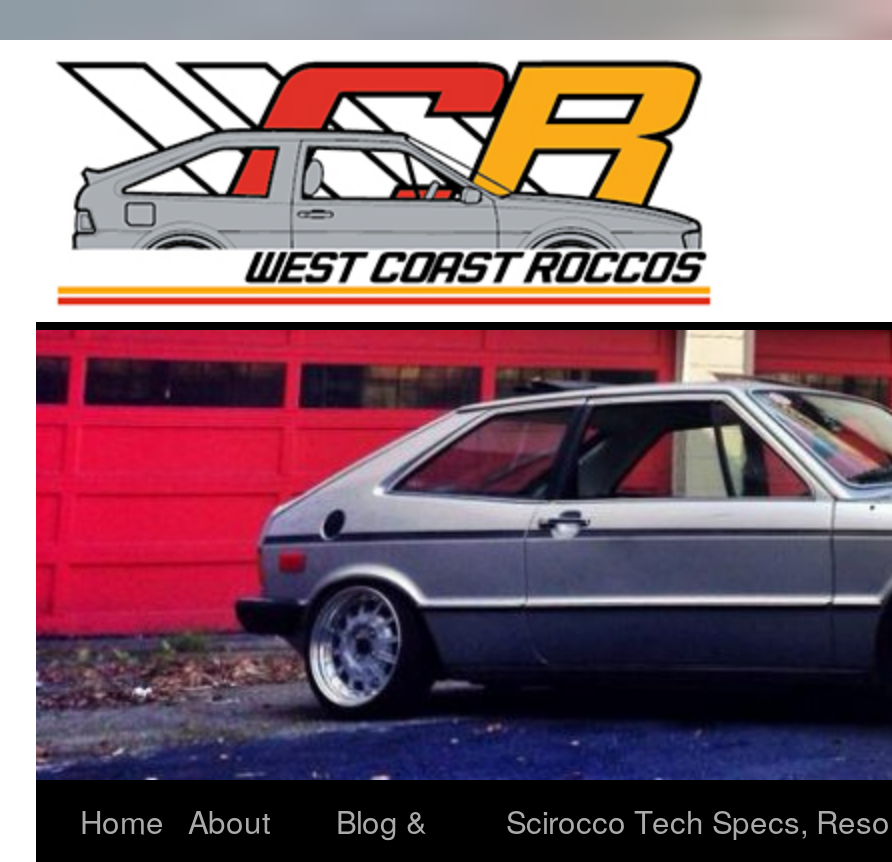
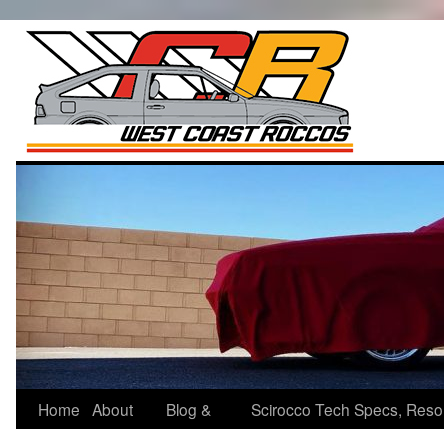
- [image]
+ [image]
